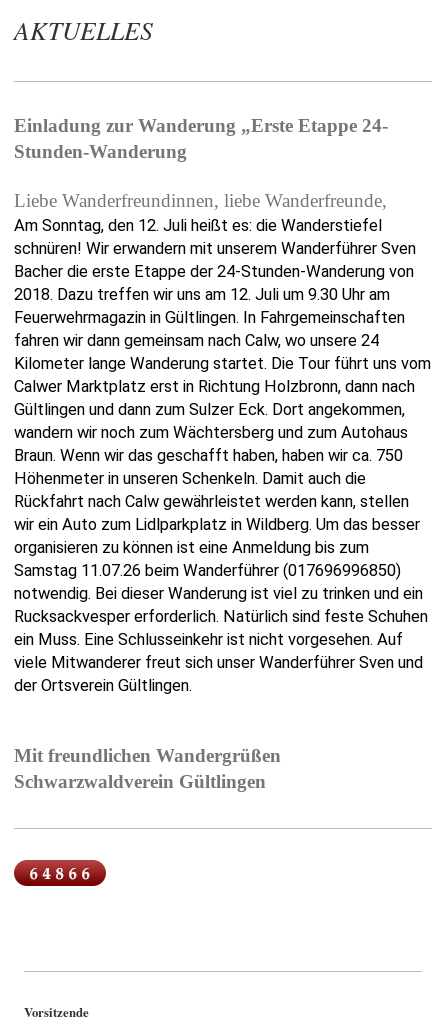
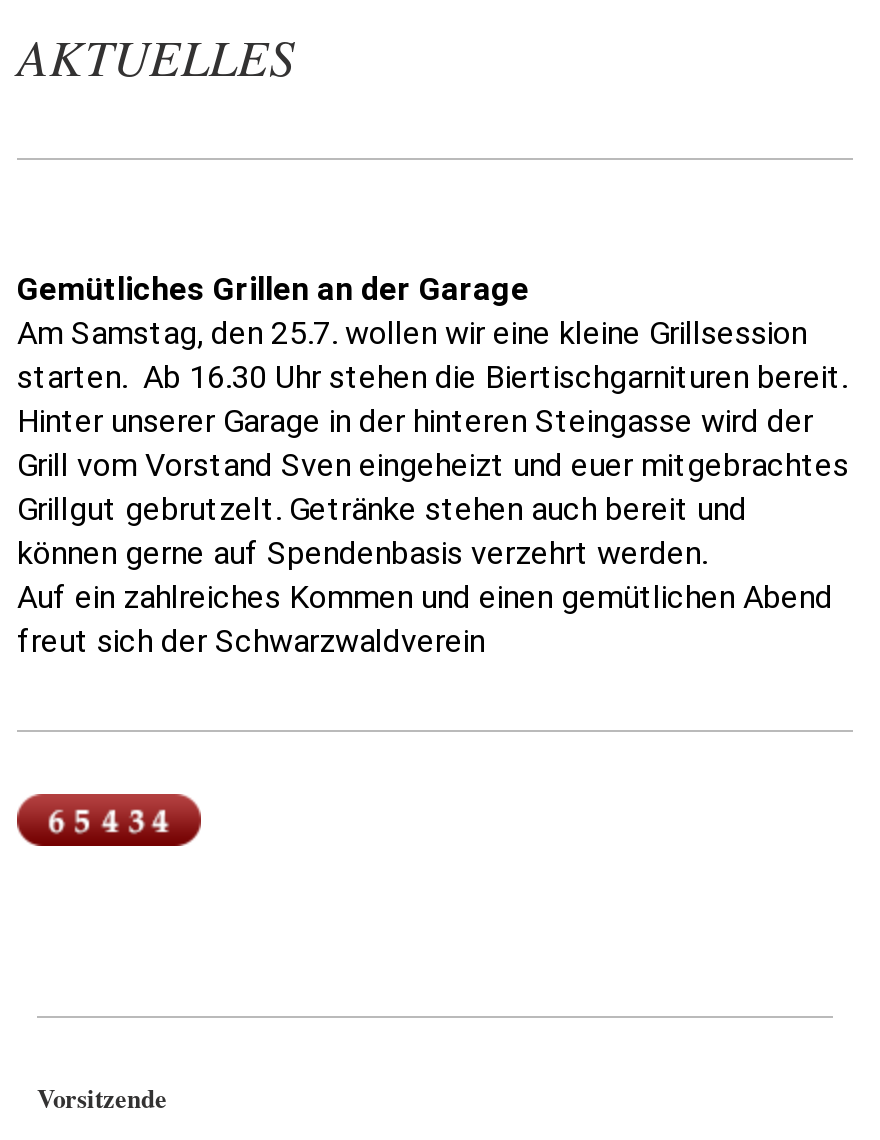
- Einladung zur Wanderung „Erste Etappe 24-
- Stunden-Wanderung
- Liebe Wanderfreundinnen, liebe Wanderfreunde,
- Am Sonntag, den 12. Juli heißt es: die Wanderstiefel
- schnüren! Wir erwandern mit unserem Wanderführer Sven
- Bacher die erste Etappe der 24-Stunden-Wanderung von
- 2018. Dazu treffen wir uns am 12. Juli um 9.30 Uhr am
- Feuerwehrmagazin in Gültlingen. In Fahrgemeinschaften
- fahren wir dann gemeinsam nach Calw, wo unsere 24
- Kilometer lange Wanderung startet. Die Tour führt uns vom
- Calwer Marktplatz erst in Richtung Holzbronn, dann nach
- Gültlingen und dann zum Sulzer Eck. Dort angekommen,
- wandern wir noch zum Wächtersberg und zum Autohaus
- Braun. Wenn wir das geschafft haben, haben wir ca. 750
- Höhenmeter in unseren Schenkeln. Damit auch die
- Rückfahrt nach Calw gewährleistet werden kann, stellen
- wir ein Auto zum Lidlparkplatz in Wildberg. Um das besser
- organisieren zu können ist eine Anmeldung bis zum
- Samstag 11.07.26 beim Wanderführer (017696996850)
- notwendig. Bei dieser Wanderung ist viel zu trinken und ein
- Rucksackvesper erforderlich. Natürlich sind feste Schuhen
- ein Muss. Eine Schlusseinkehr ist nicht vorgesehen. Auf
- viele Mitwanderer freut sich unser Wanderführer Sven und
- der Ortsverein Gültlingen.
- Mit freundlichen Wandergrüßen
- Schwarzwaldverein Gültlingen
+ Gemütliches Grillen an der Garage
+ Am Samstag, den 25.7. wollen wir eine kleine Grillsession
+ starten. Ab 16.30 Uhr stehen die Biertischgarnituren bereit.
+ Hinter unserer Garage in der hinteren Steingasse wird der
+ Grill vom Vorstand Sven eingeheizt und euer mitgebrachtes
+ Grillgut gebrutzelt. Getränke stehen auch bereit und
+ können gerne auf Spendenbasis verzehrt werden.
+ Auf ein zahlreiches Kommen und einen gemütlichen Abend
+ freut sich der Schwarzwaldverein
